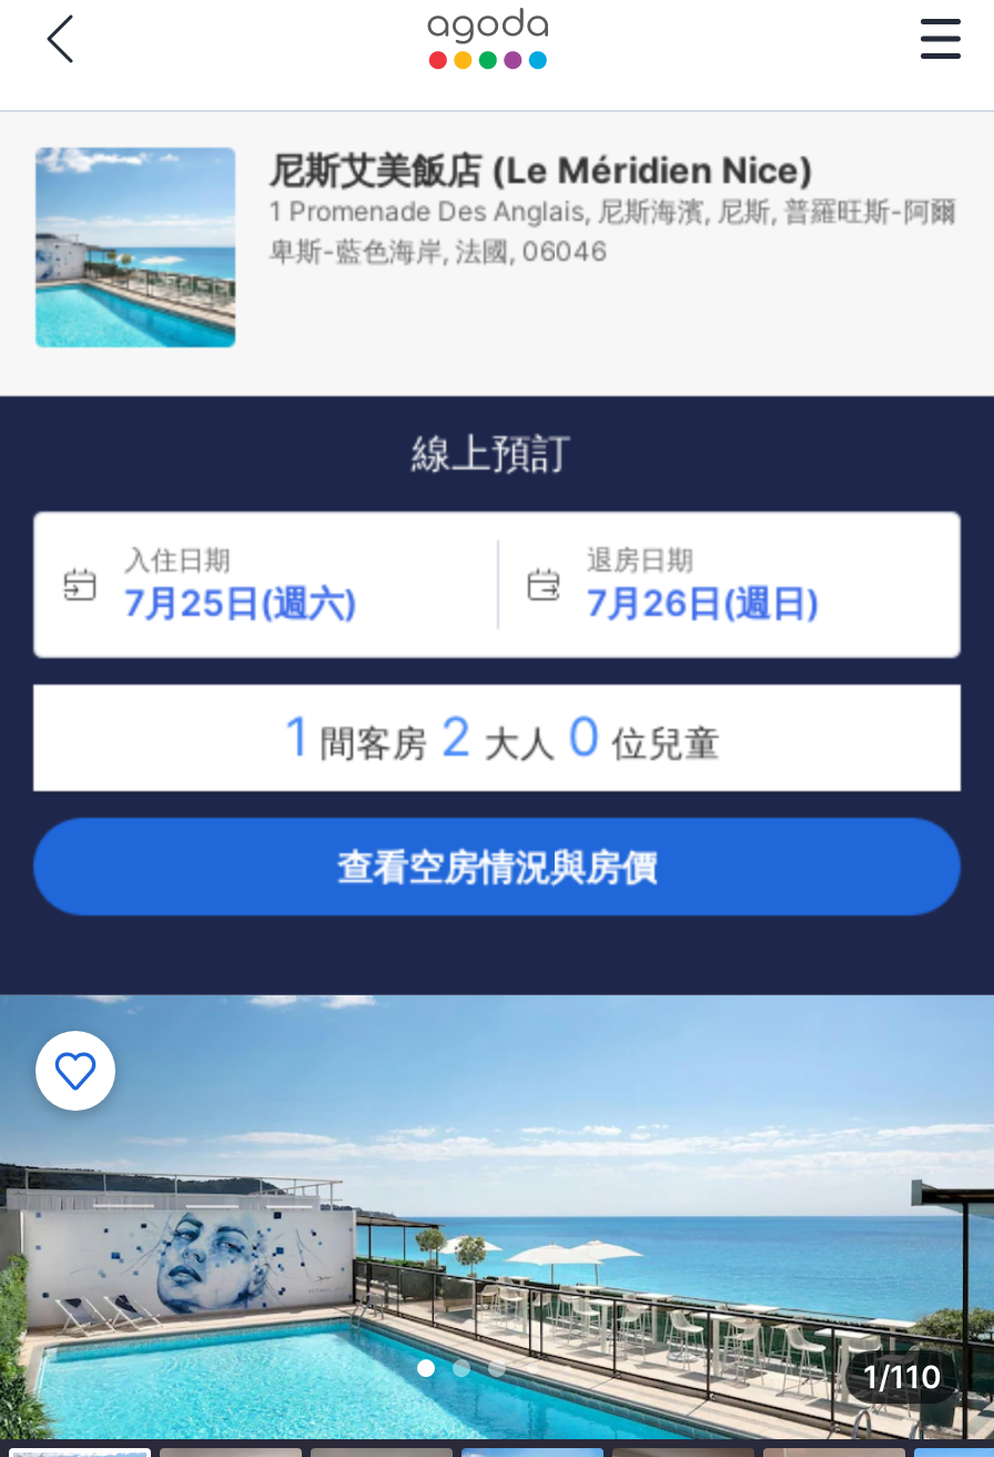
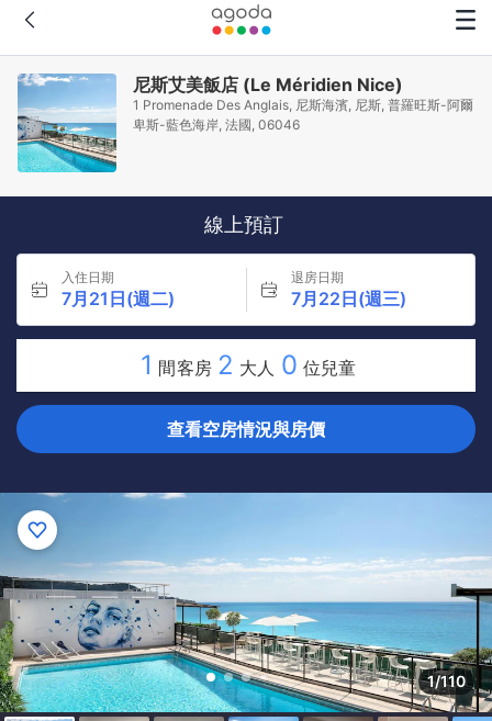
- 7月25日(週六)
+ 7月21日(週二)

- 7月26日(週日)
+ 7月22日(週三)
